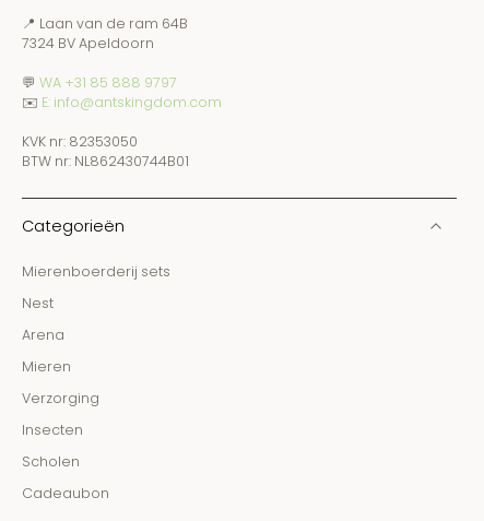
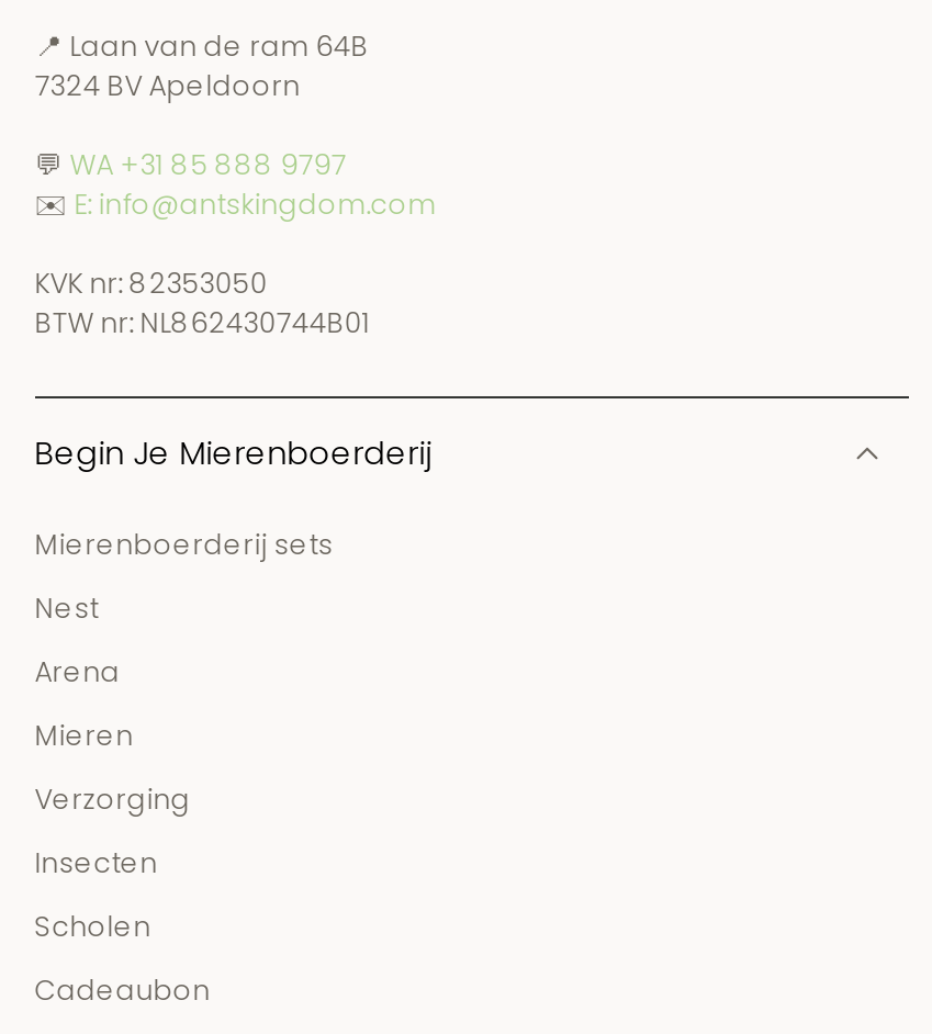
- Categorieën
+ Begin Je Mierenboerderij
